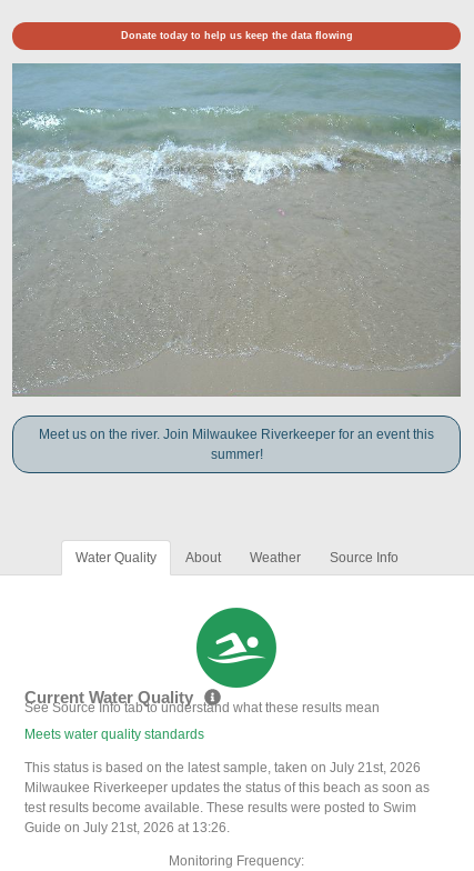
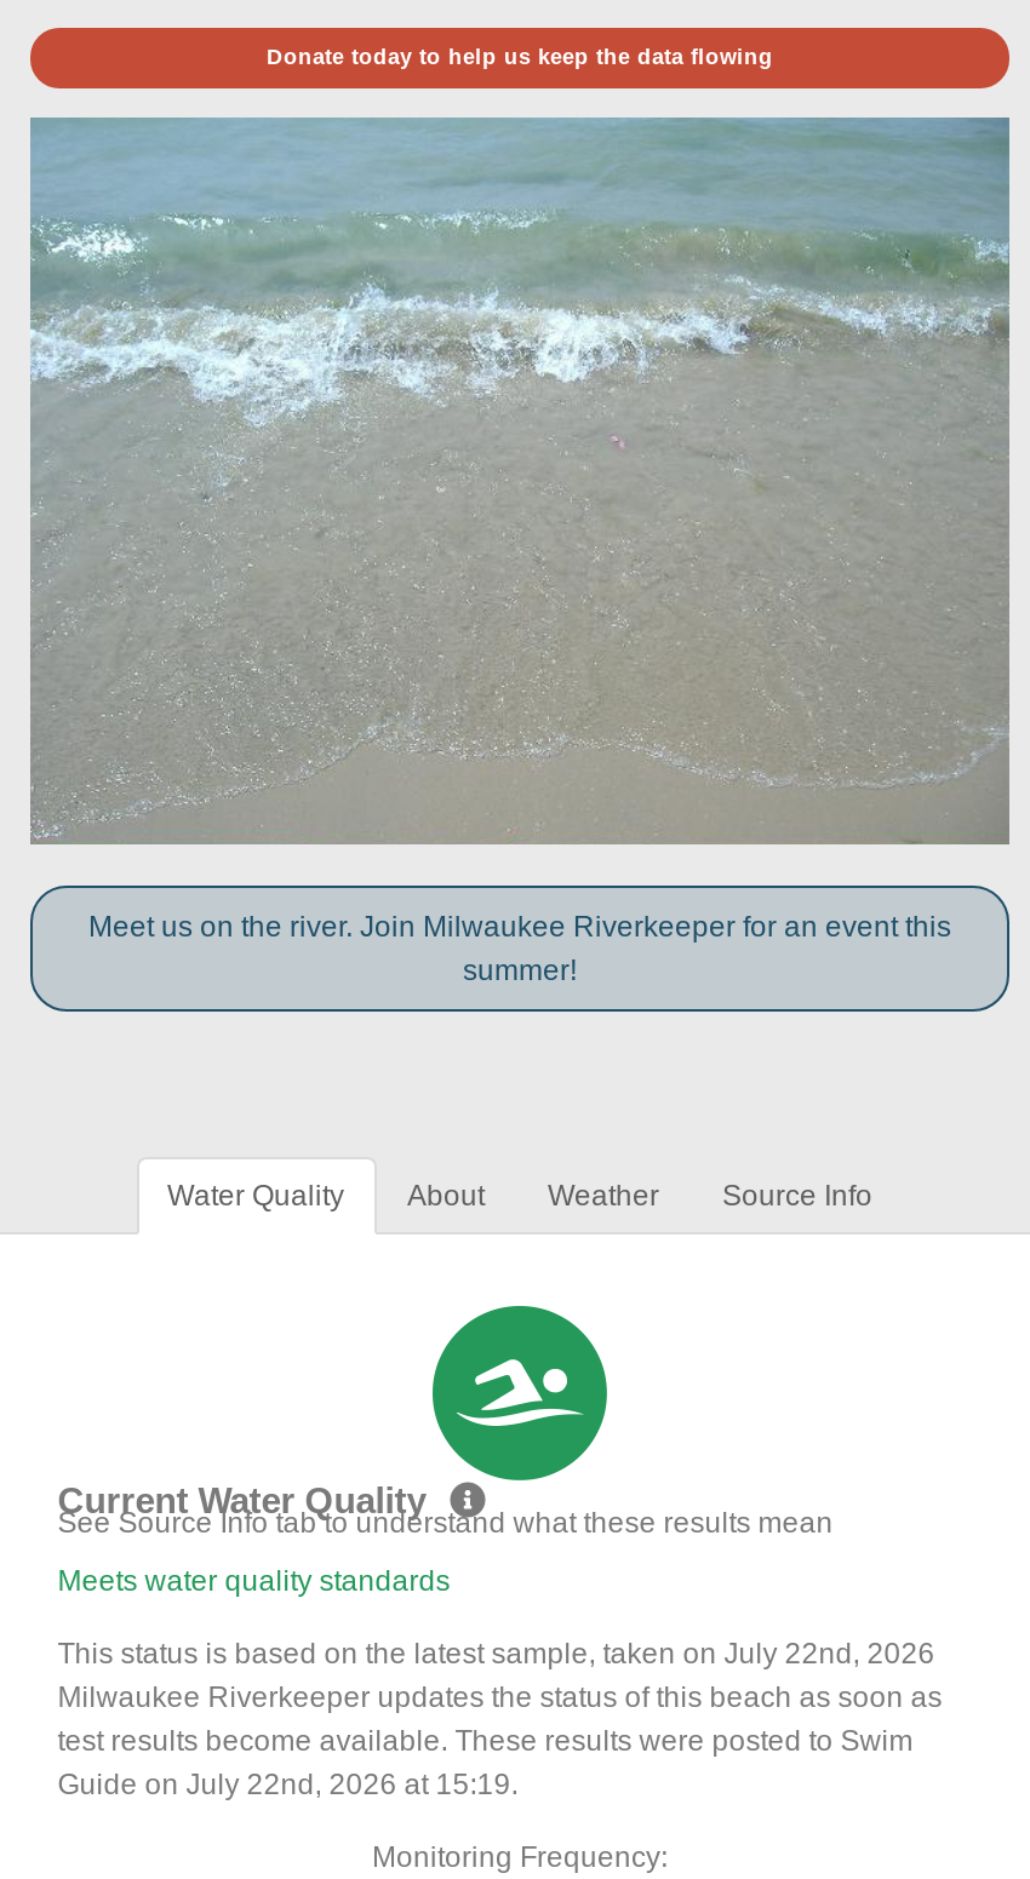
- This status is based on the latest sample, taken on July 21st, 2026
+ This status is based on the latest sample, taken on July 22nd, 2026

- Guide on July 21st, 2026 at 13:26.
+ Guide on July 22nd, 2026 at 15:19.
